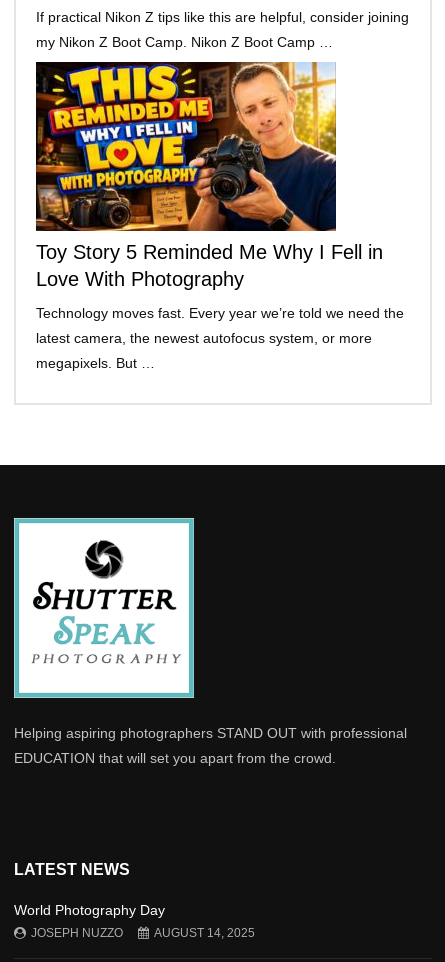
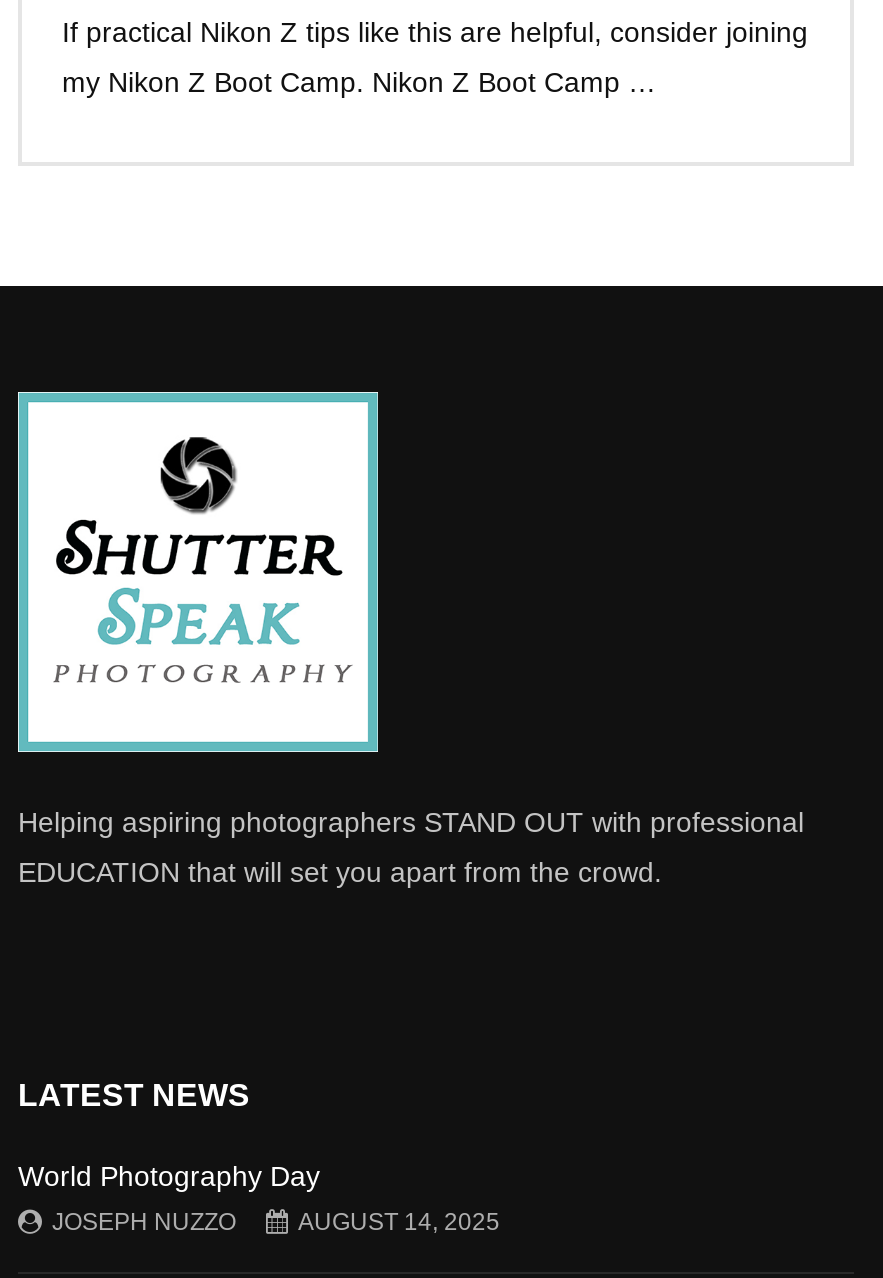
- [image]
- Toy Story 5 Reminded Me Why I Fell in
- Love With Photography
- Technology moves fast. Every year we’re told we need the
- latest camera, the newest autofocus system, or more
- megapixels. But …
